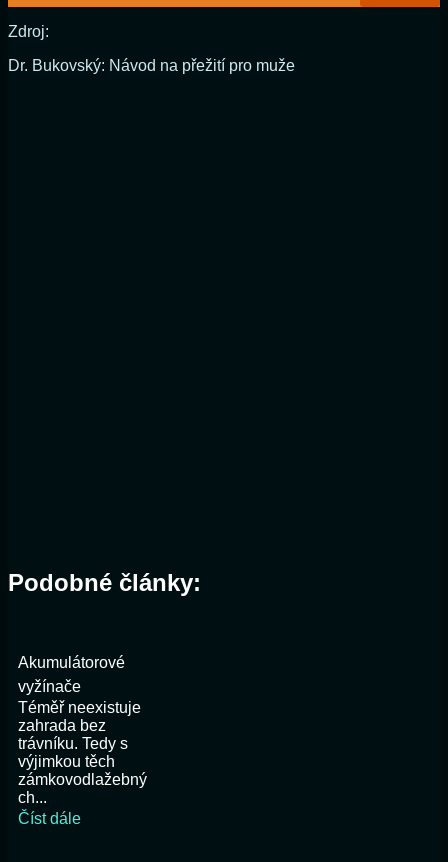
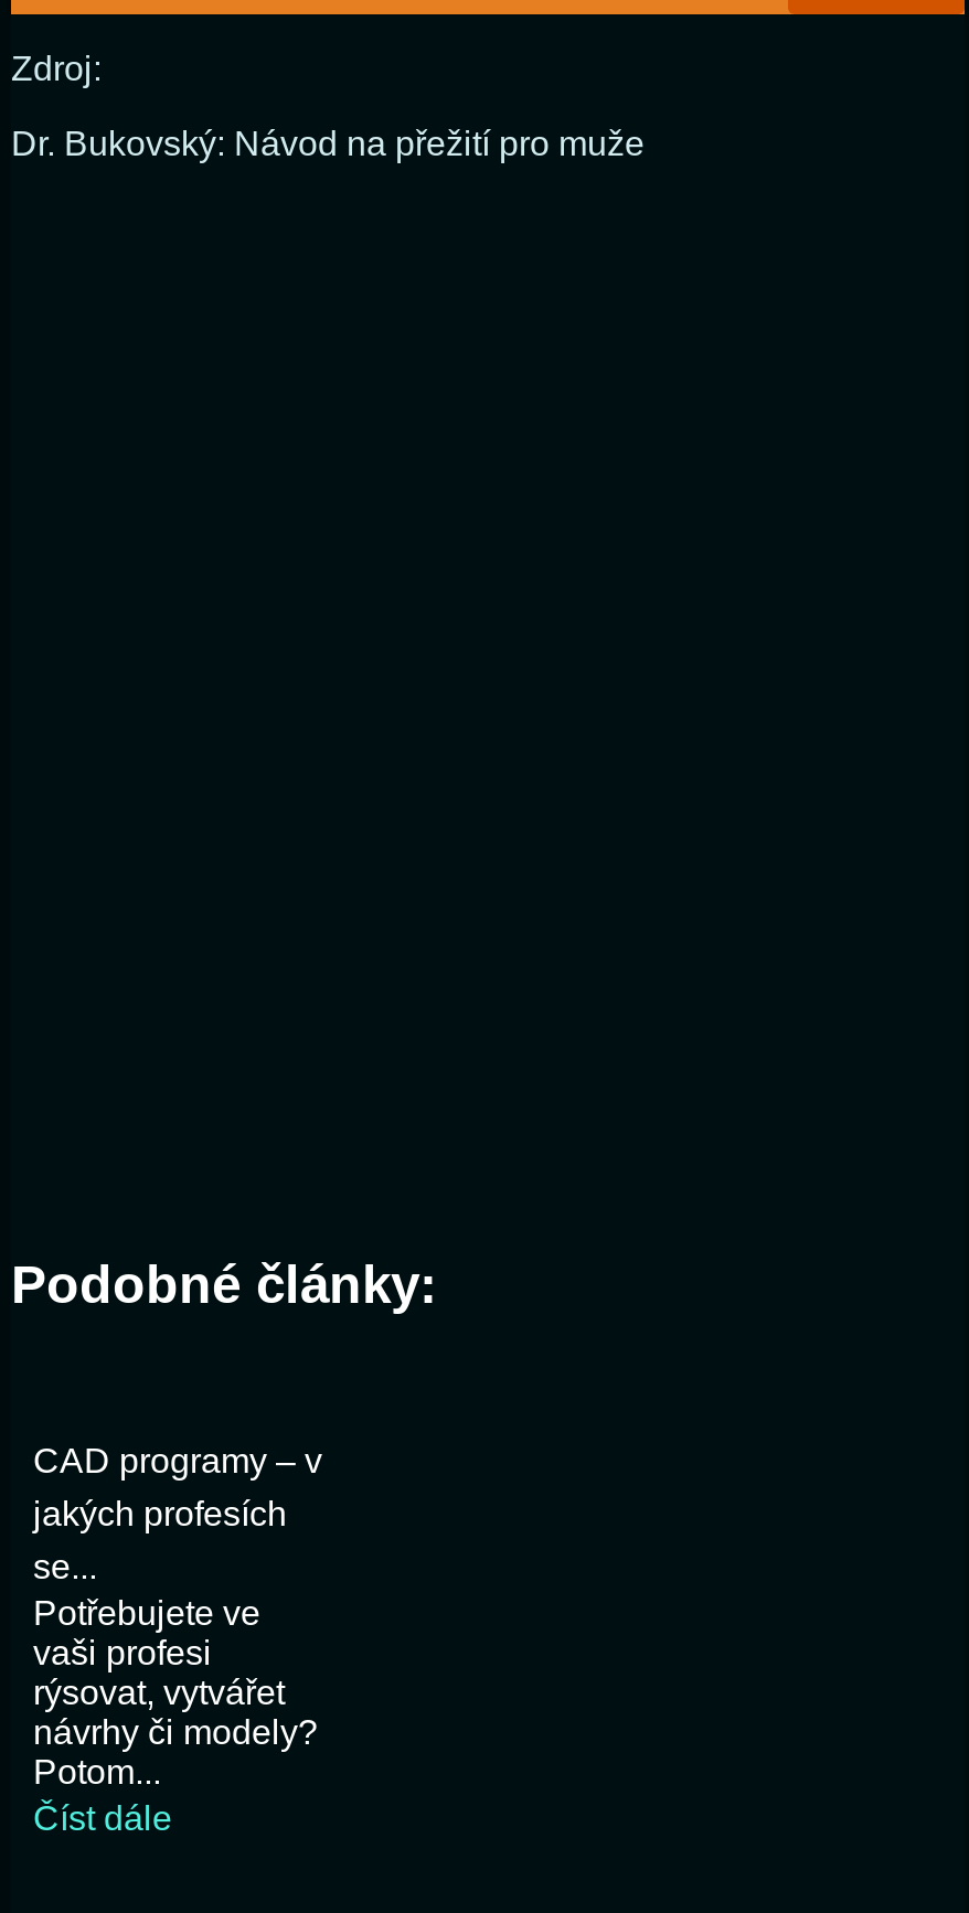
- Akumulátorové
- vyžínače
- Téměř neexistuje
- zahrada bez
- trávníku. Tedy s
- výjimkou těch
- zámkovodlažebný
- ch...
+ CAD programy – v
+ jakých profesích
+ se...
+ Potřebujete ve
+ vaši profesi
+ rýsovat, vytvářet
+ návrhy či modely?
+ Potom...
